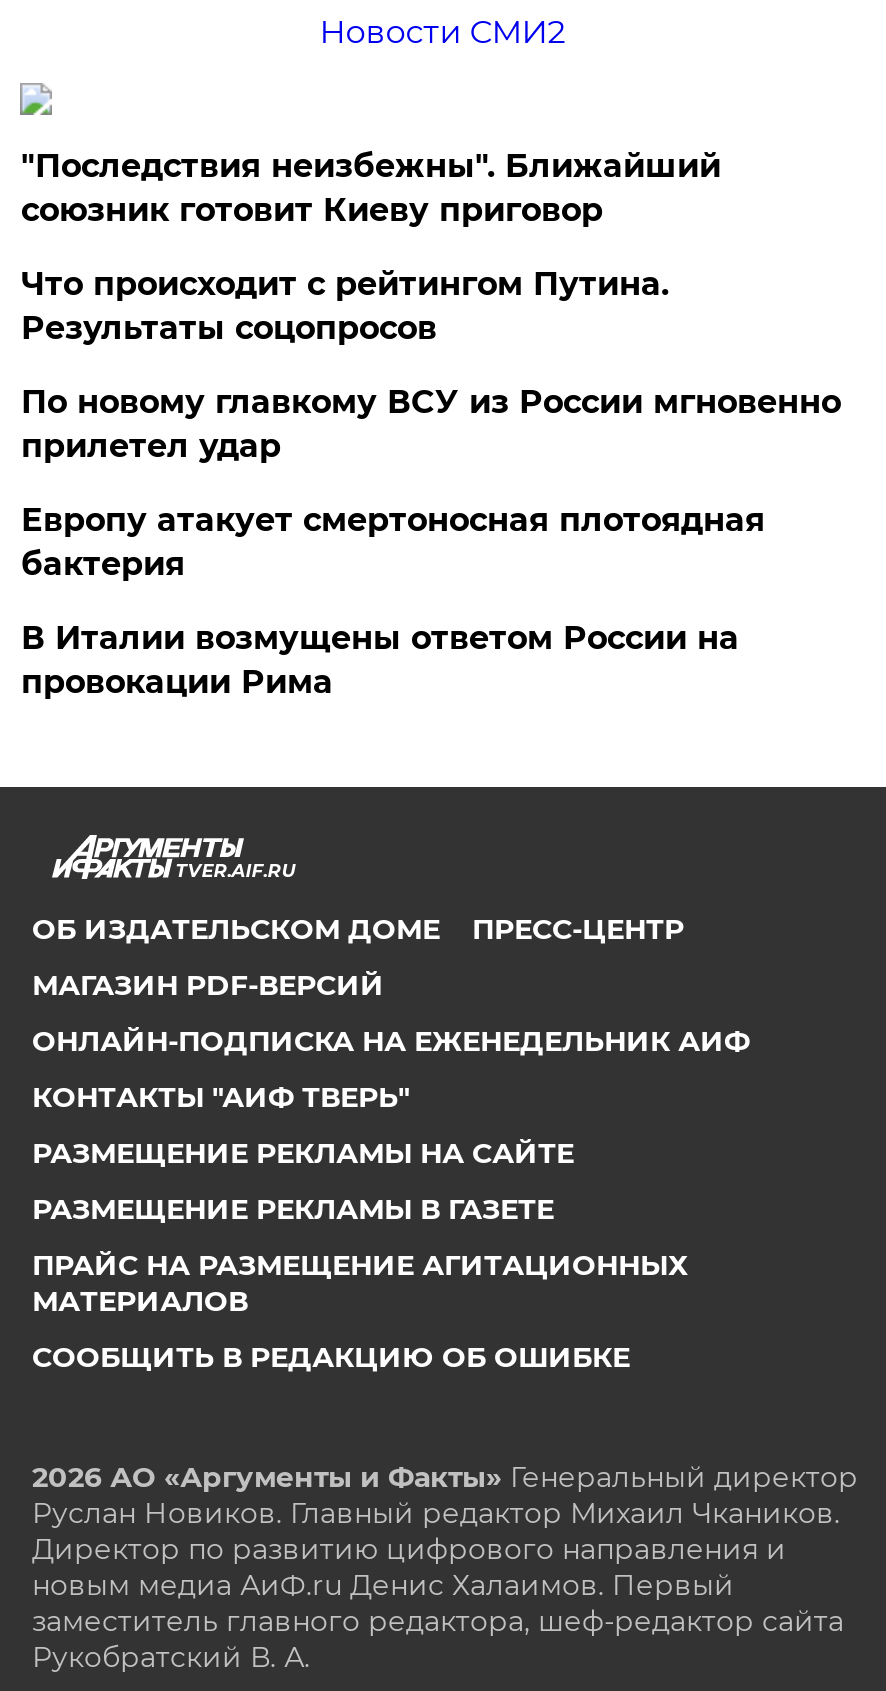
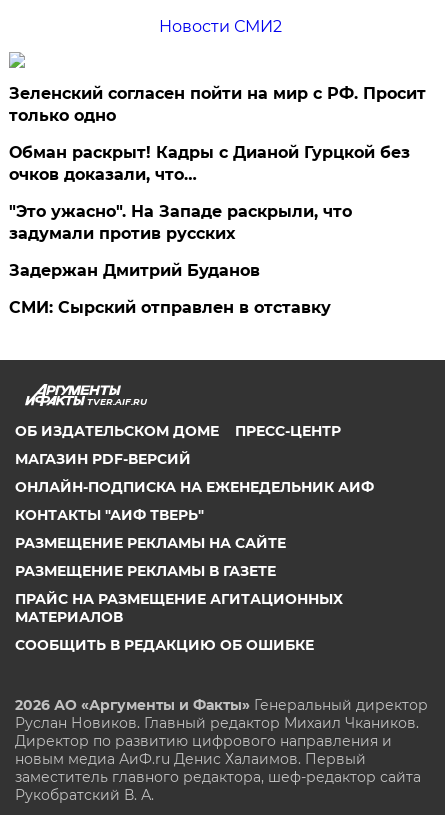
- "Последствия неизбежны". Ближайший
- союзник готовит Киеву приговор
+ Зеленский согласен пойти на мир с РФ. Просит
+ только одно

- Что происходит с рейтингом Путина.
- Результаты соцопросов
+ Обман раскрыт! Кадры с Дианой Гурцкой без
+ очков доказали, что…

- По новому главкому ВСУ из России мгновенно
- прилетел удар
+ "Это ужасно". На Западе раскрыли, что
+ задумали против русских

- Европу атакует смертоносная плотоядная
- бактерия
+ Задержан Дмитрий Буданов

- В Италии возмущены ответом России на
- провокации Рима
+ СМИ: Сырский отправлен в отставку
